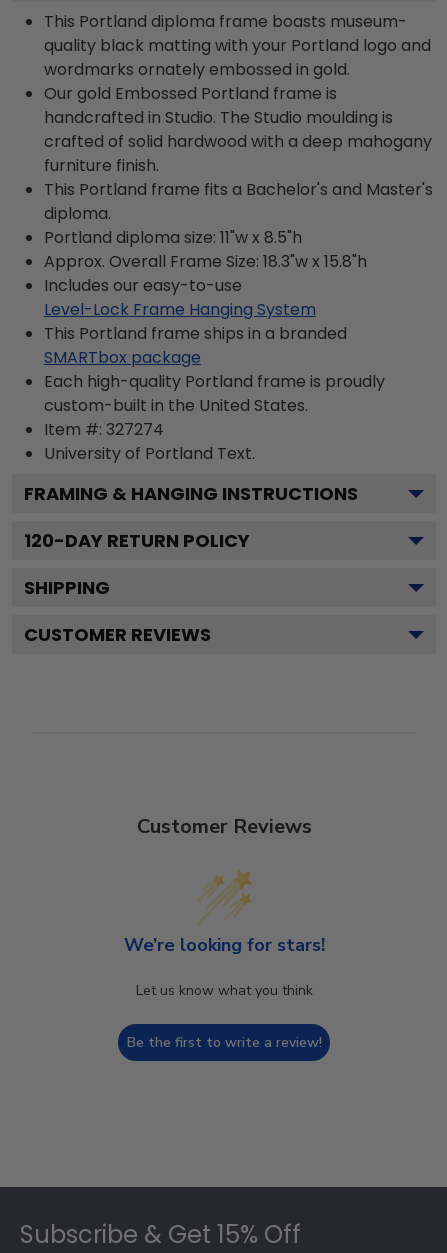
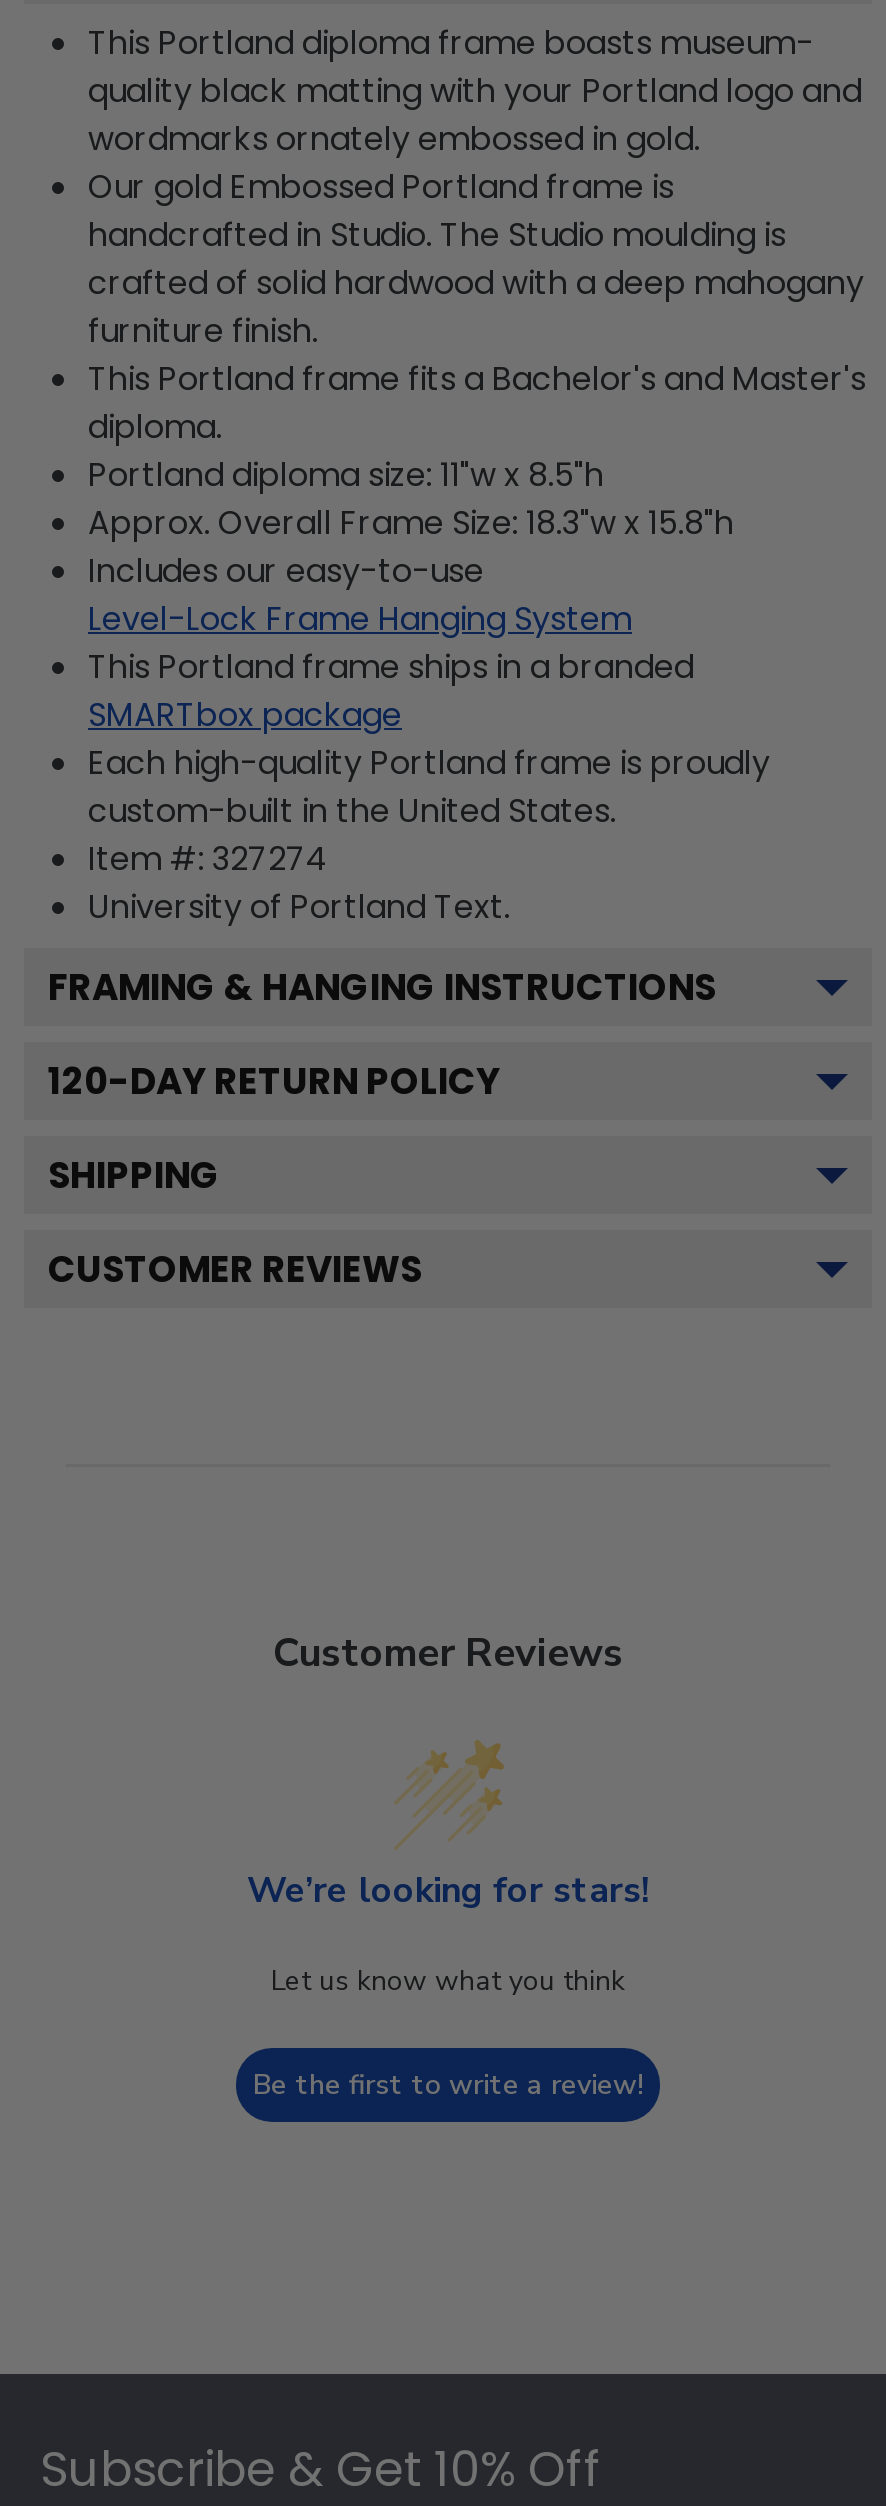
- Subscribe & Get 15% Off
+ Subscribe & Get 10% Off
